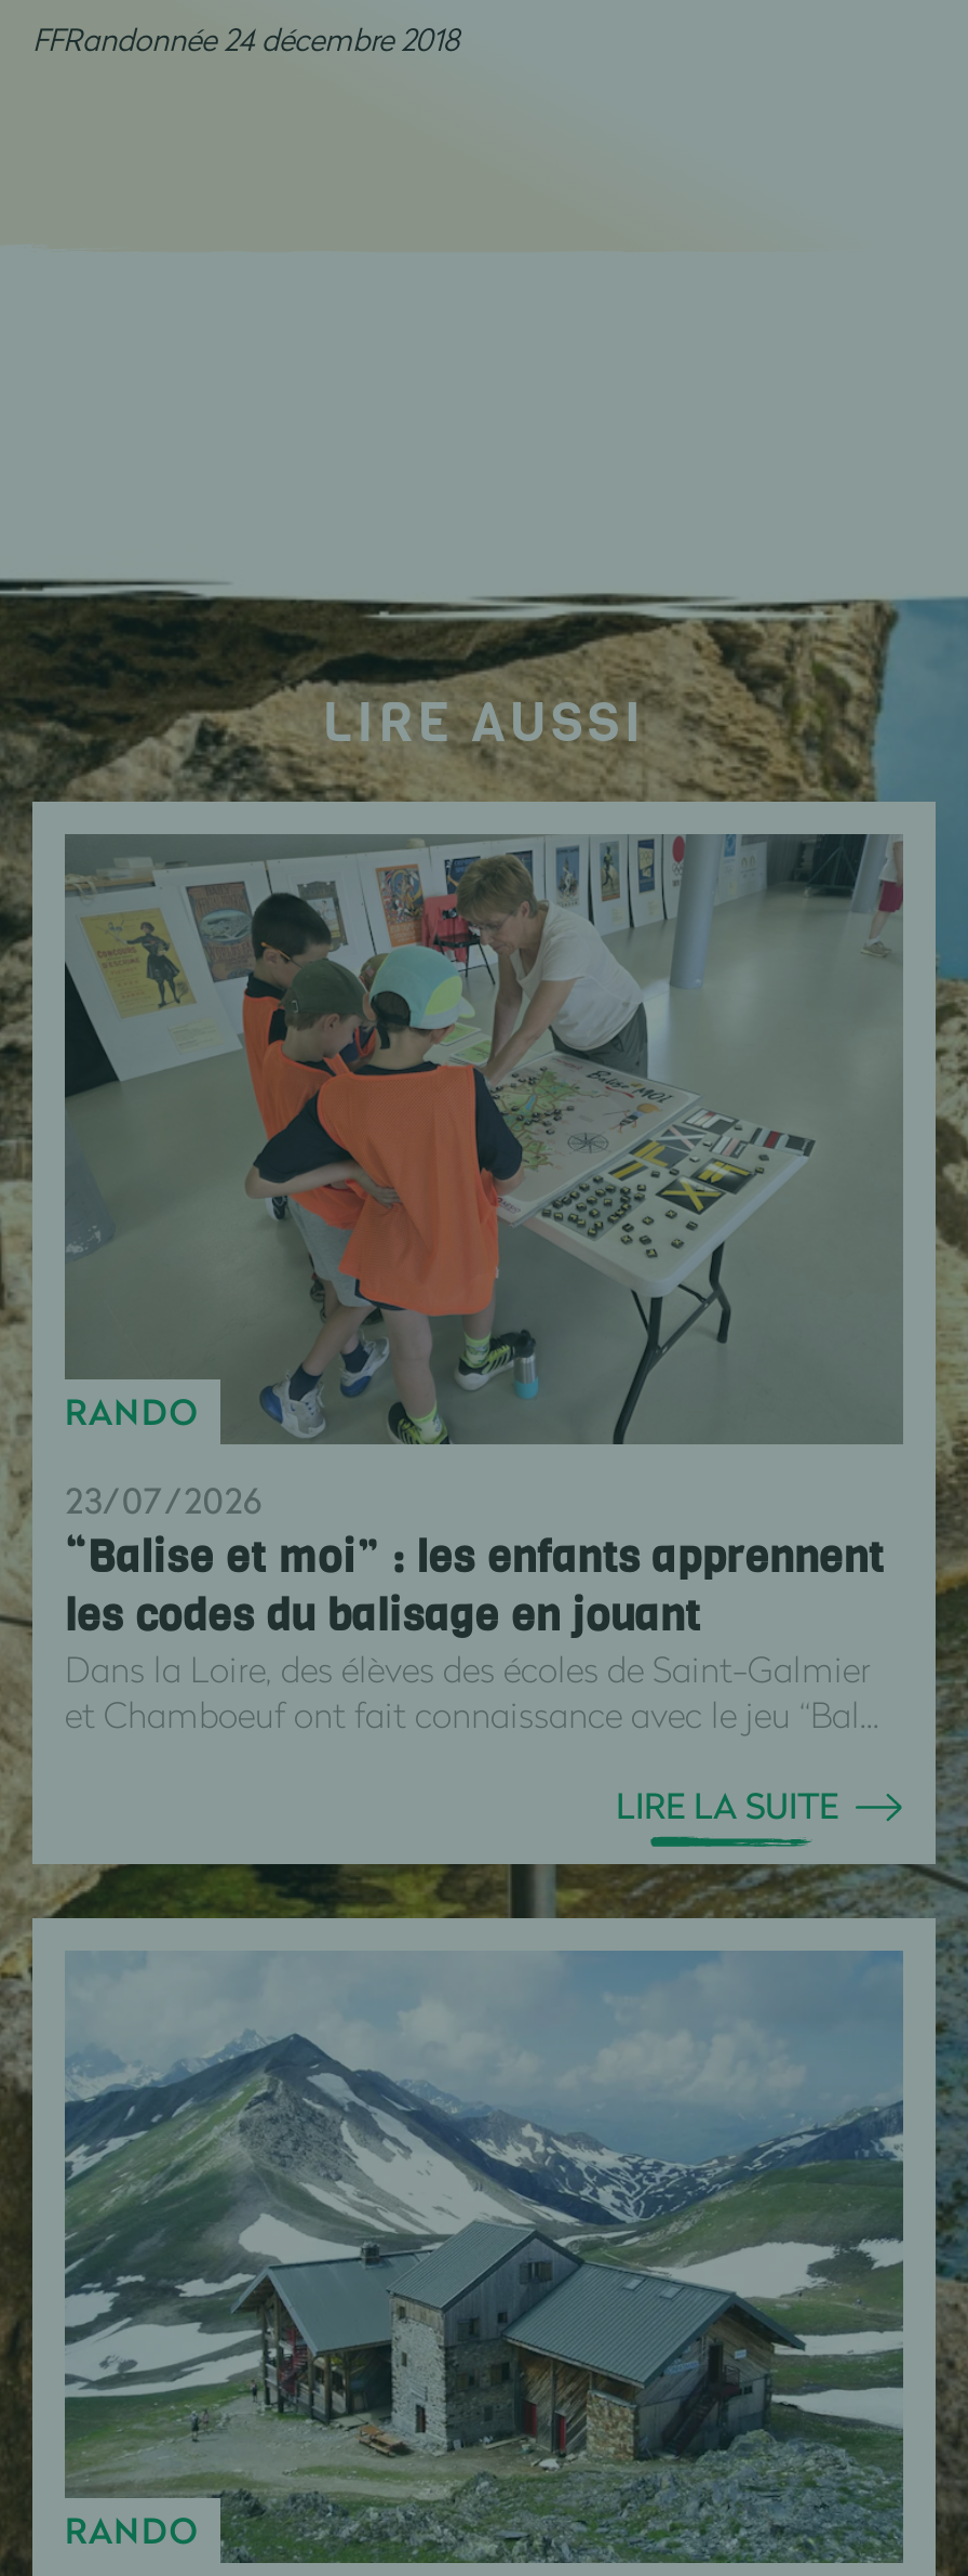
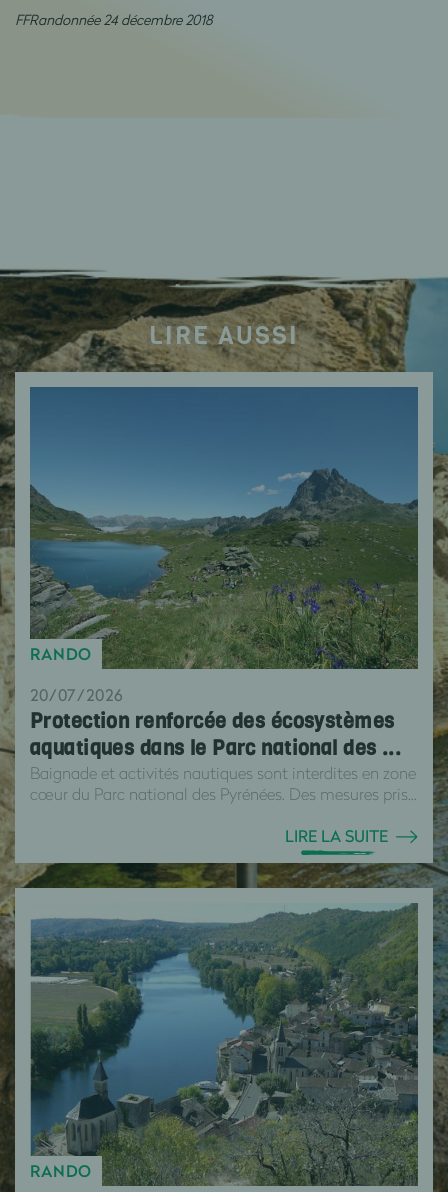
- [image]
- 23/07/2026
- “Balise et moi” : les enfants apprennent
- les codes du balisage en jouant
- Dans la Loire, des élèves des écoles de Saint-Galmier
- et Chamboeuf ont fait connaissance avec le jeu “Bal...
+ [image]
+ 20/07/2026
+ Protection renforcée des écosystèmes
+ aquatiques dans le Parc national des ...
+ Baignade et activités nautiques sont interdites en zone
+ cœur du Parc national des Pyrénées. Des mesures pris...

- [image]
+ [image]
